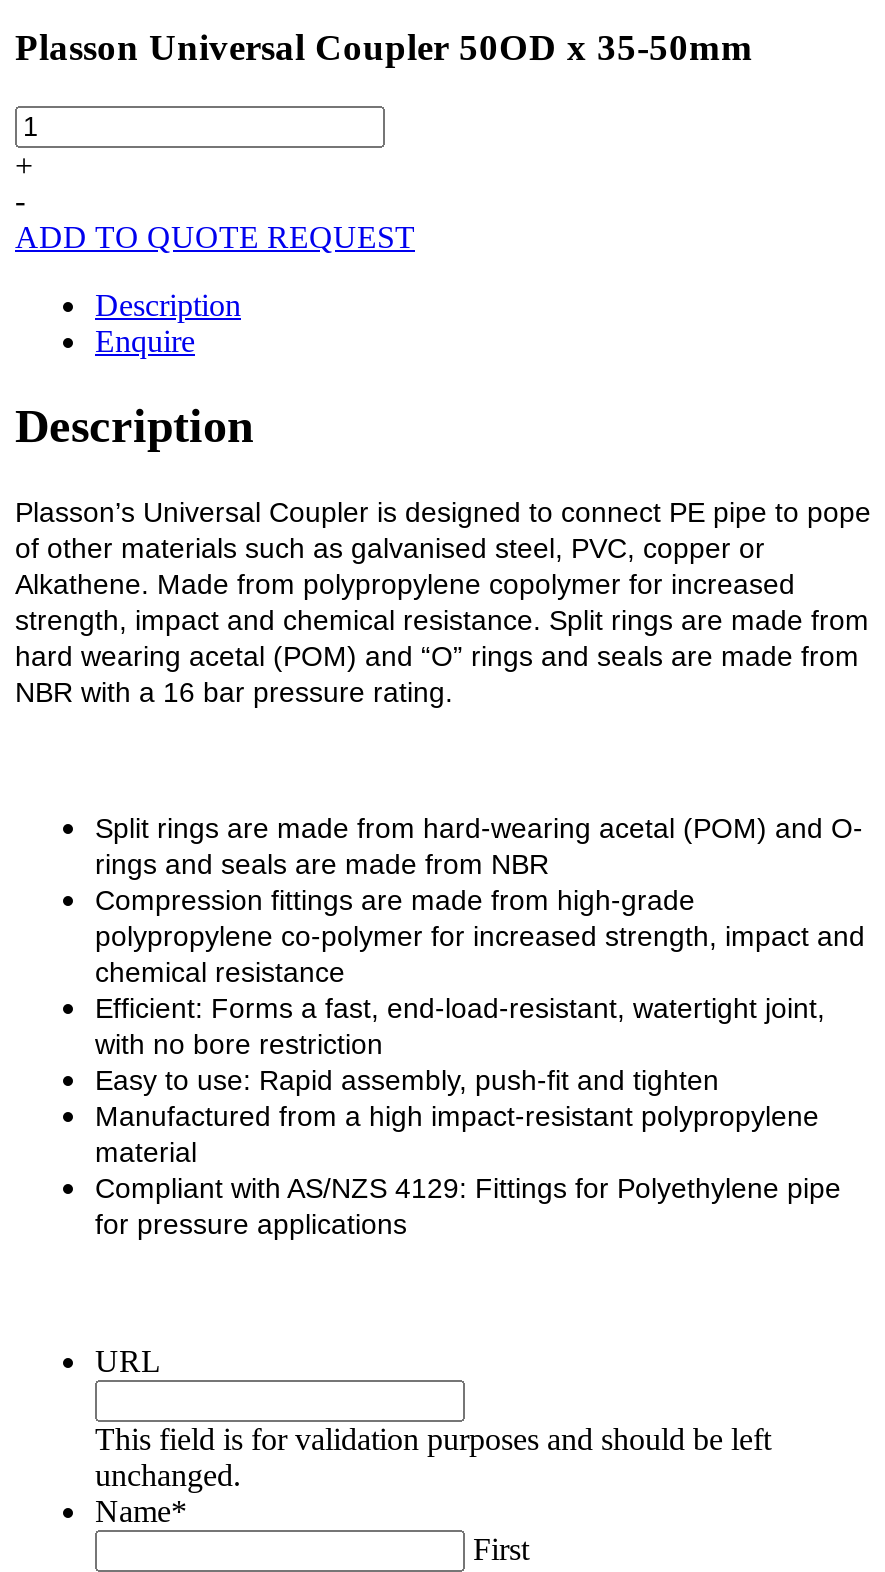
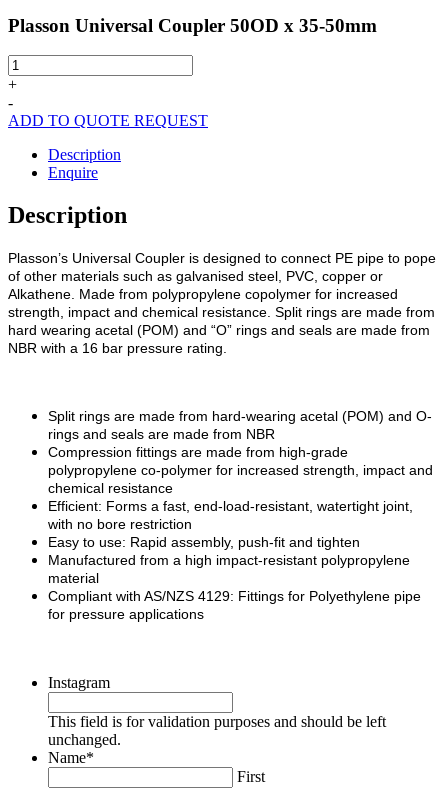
- URL
+ Instagram
